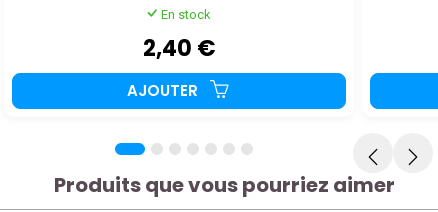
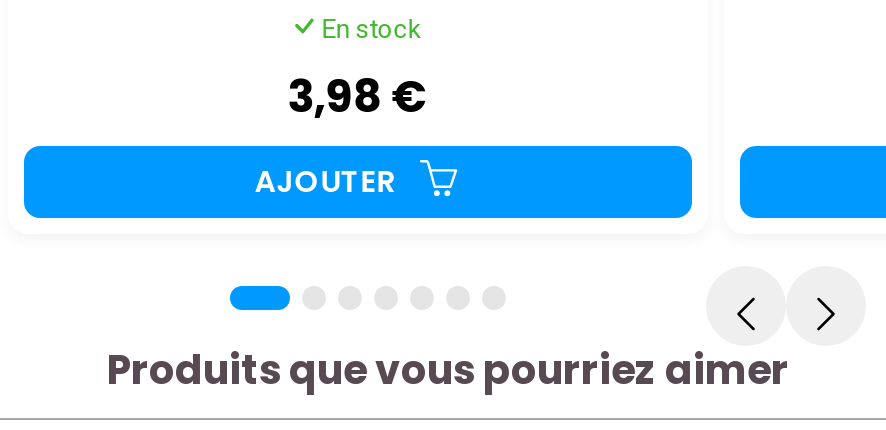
- 2,40 €
+ 3,98 €
